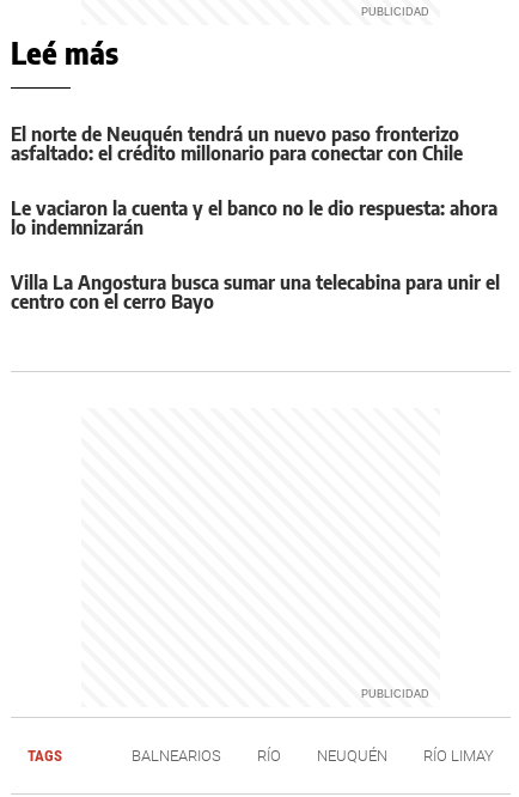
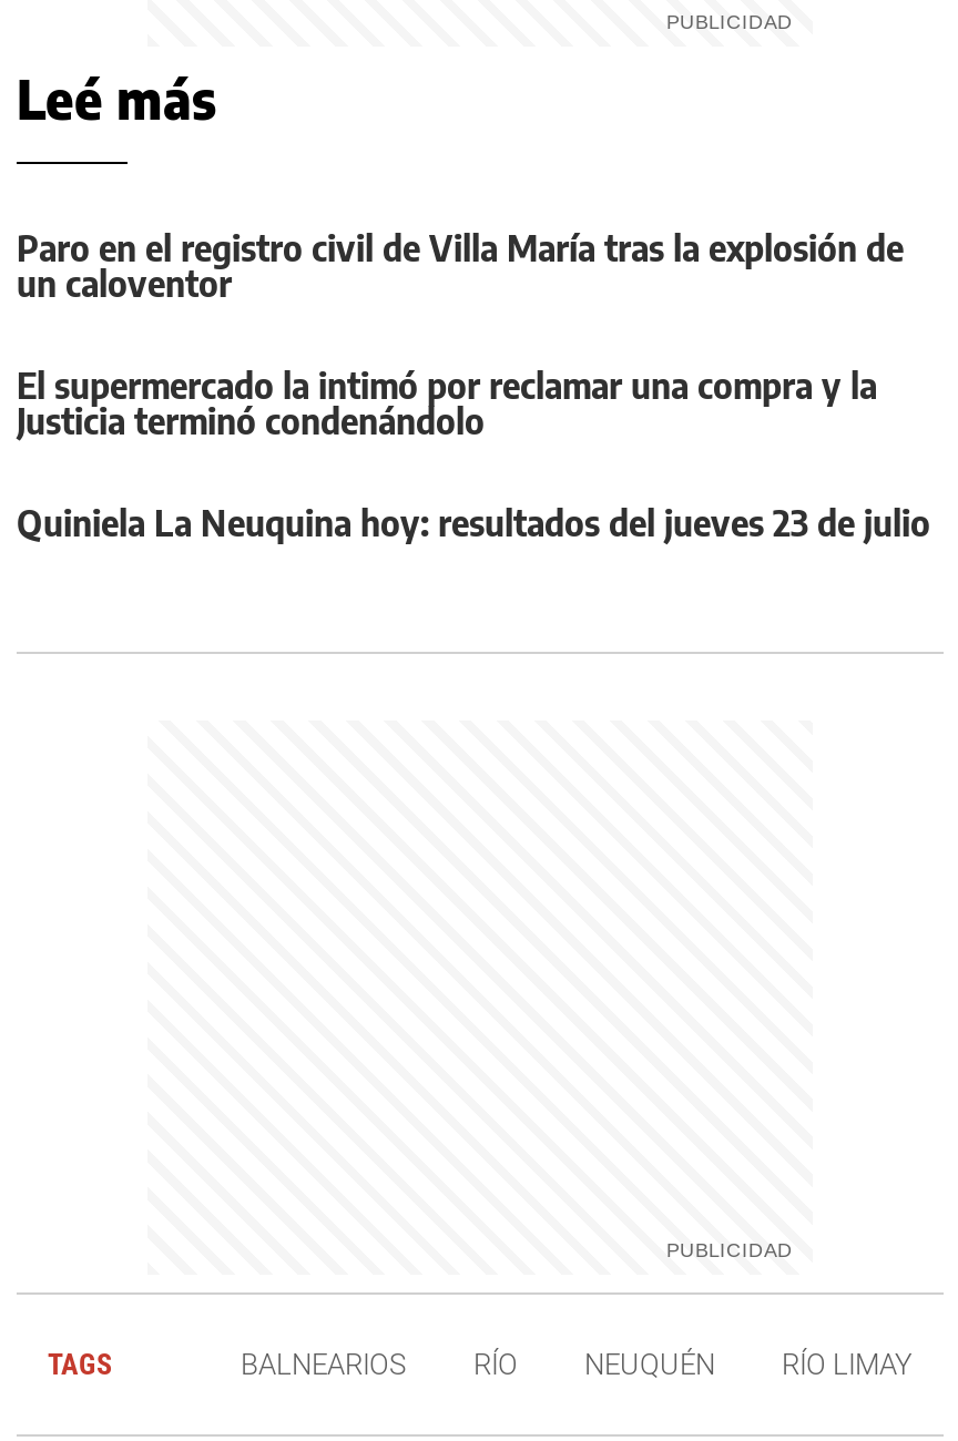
- El norte de Neuquén tendrá un nuevo paso fronterizo
- asfaltado: el crédito millonario para conectar con Chile
+ Paro en el registro civil de Villa María tras la explosión de
+ un caloventor

- Le vaciaron la cuenta y el banco no le dio respuesta: ahora
- lo indemnizarán
+ El supermercado la intimó por reclamar una compra y la
+ Justicia terminó condenándolo

- Villa La Angostura busca sumar una telecabina para unir el
- centro con el cerro Bayo
+ Quiniela La Neuquina hoy: resultados del jueves 23 de julio
